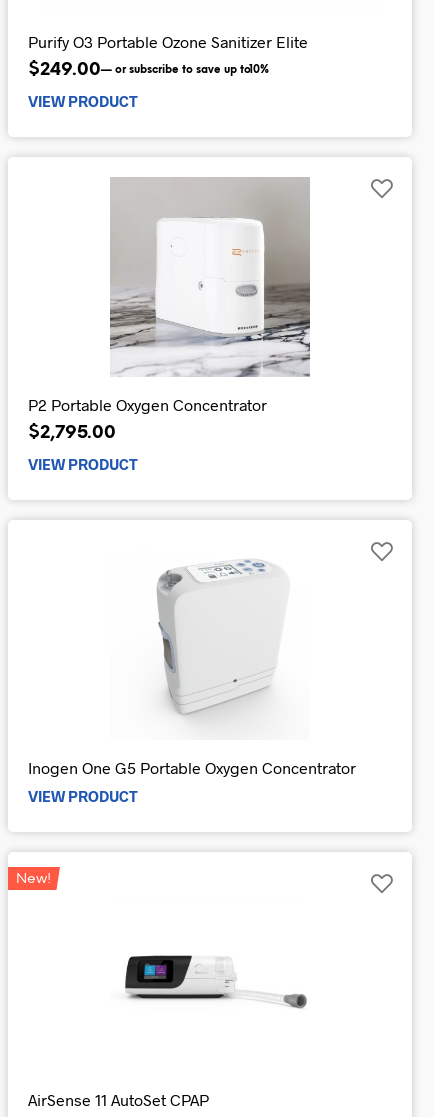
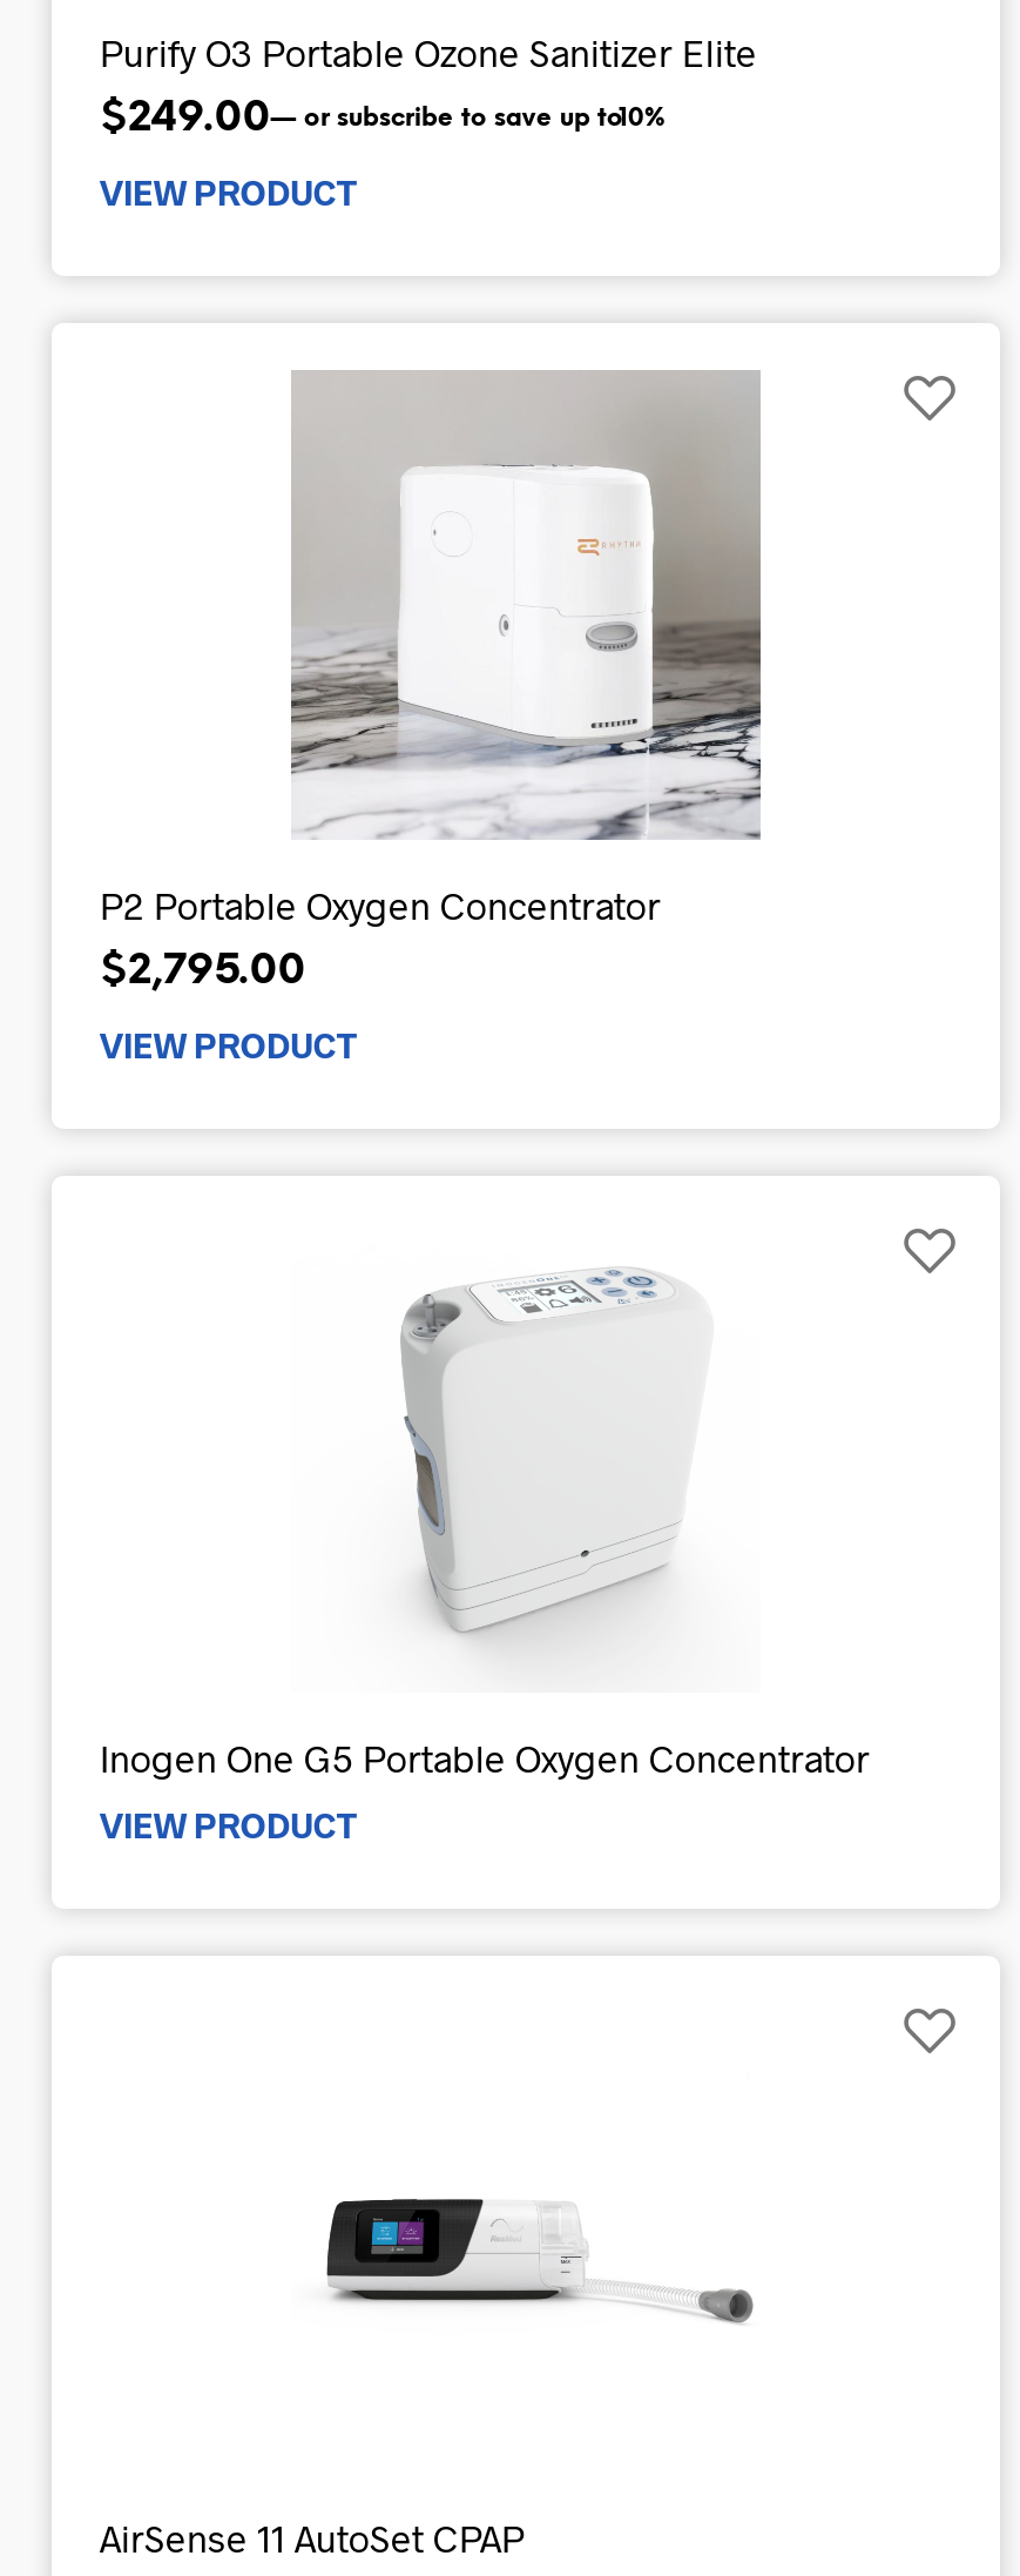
- New!
